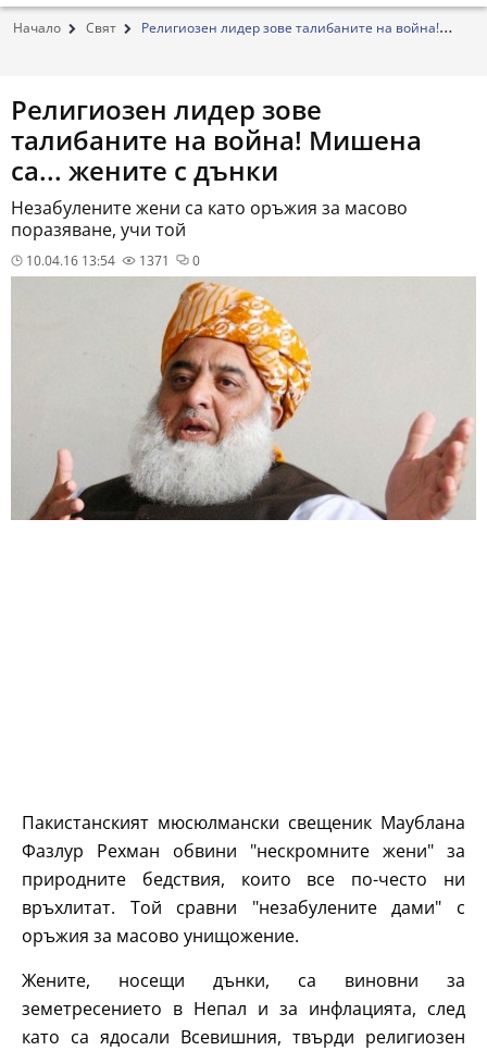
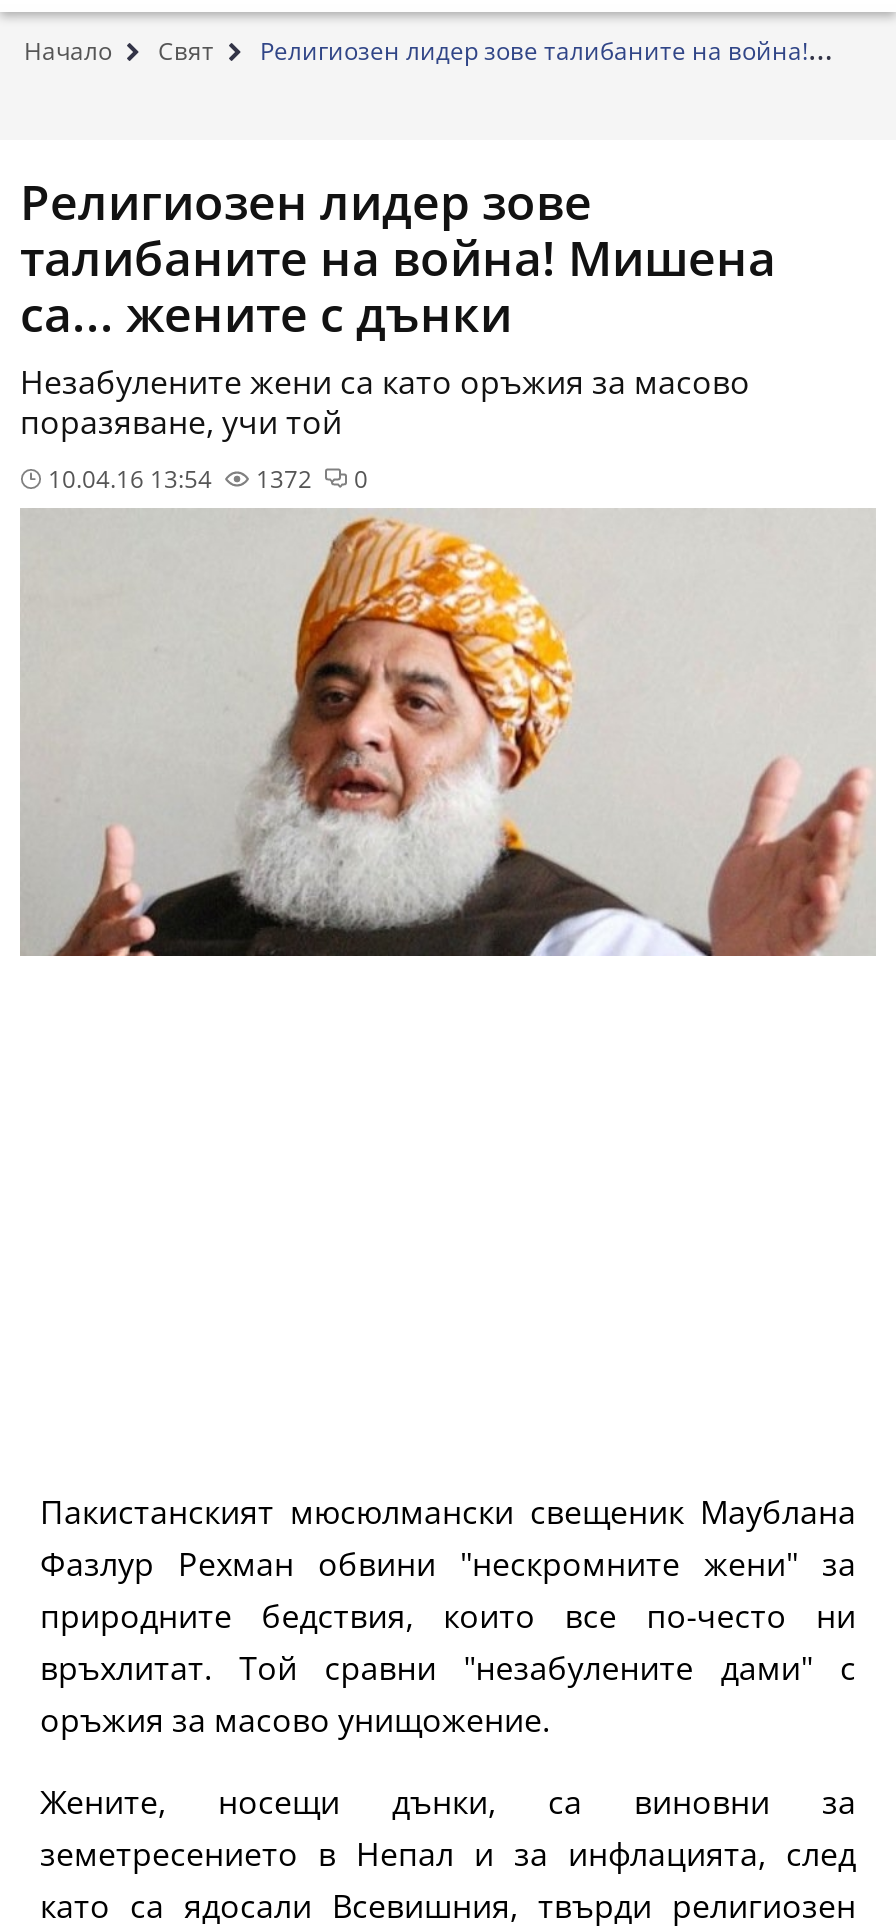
- 1371
+ 1372
